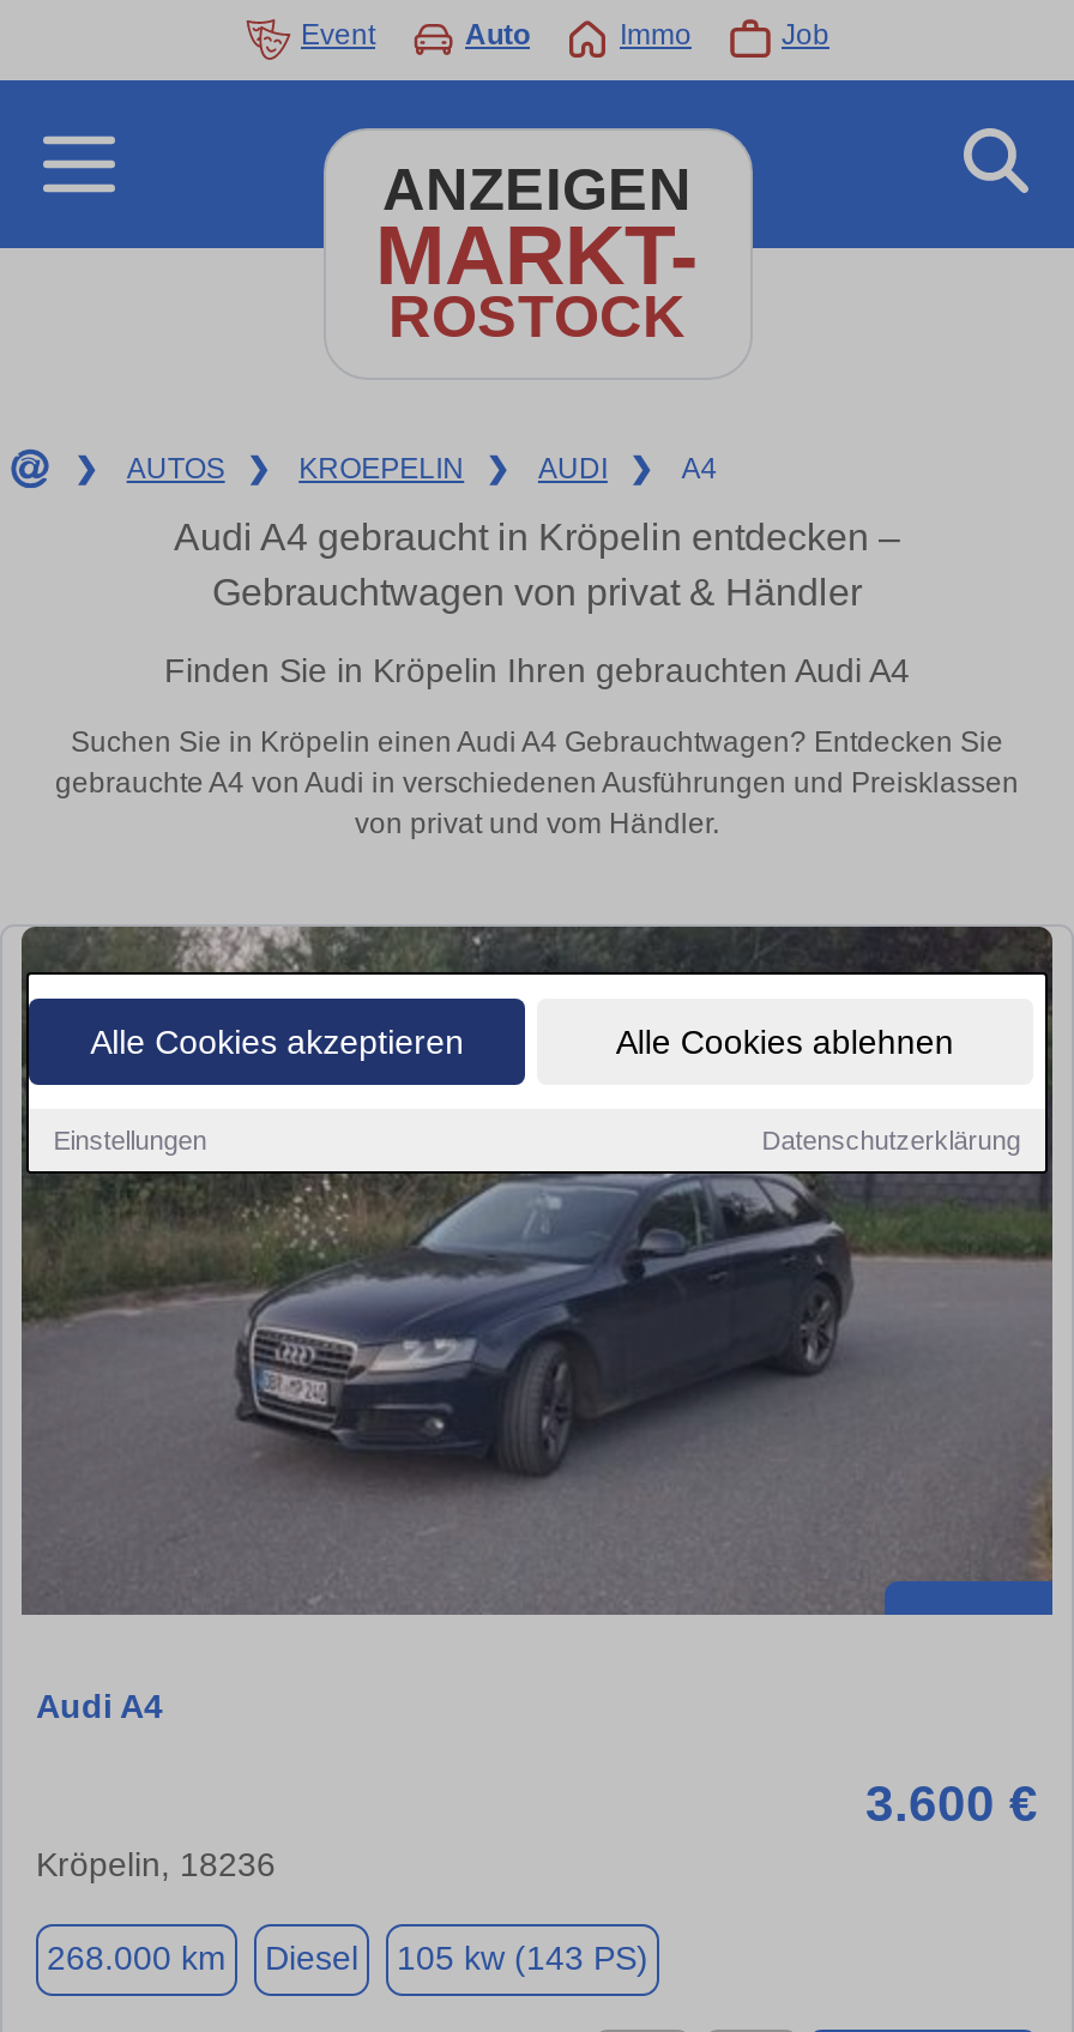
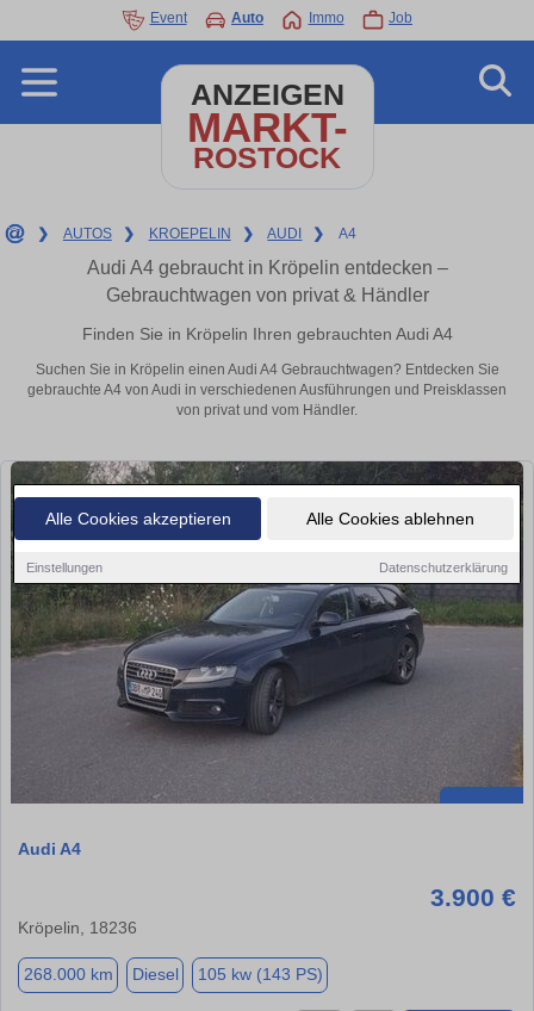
- 3.600 €
+ 3.900 €
